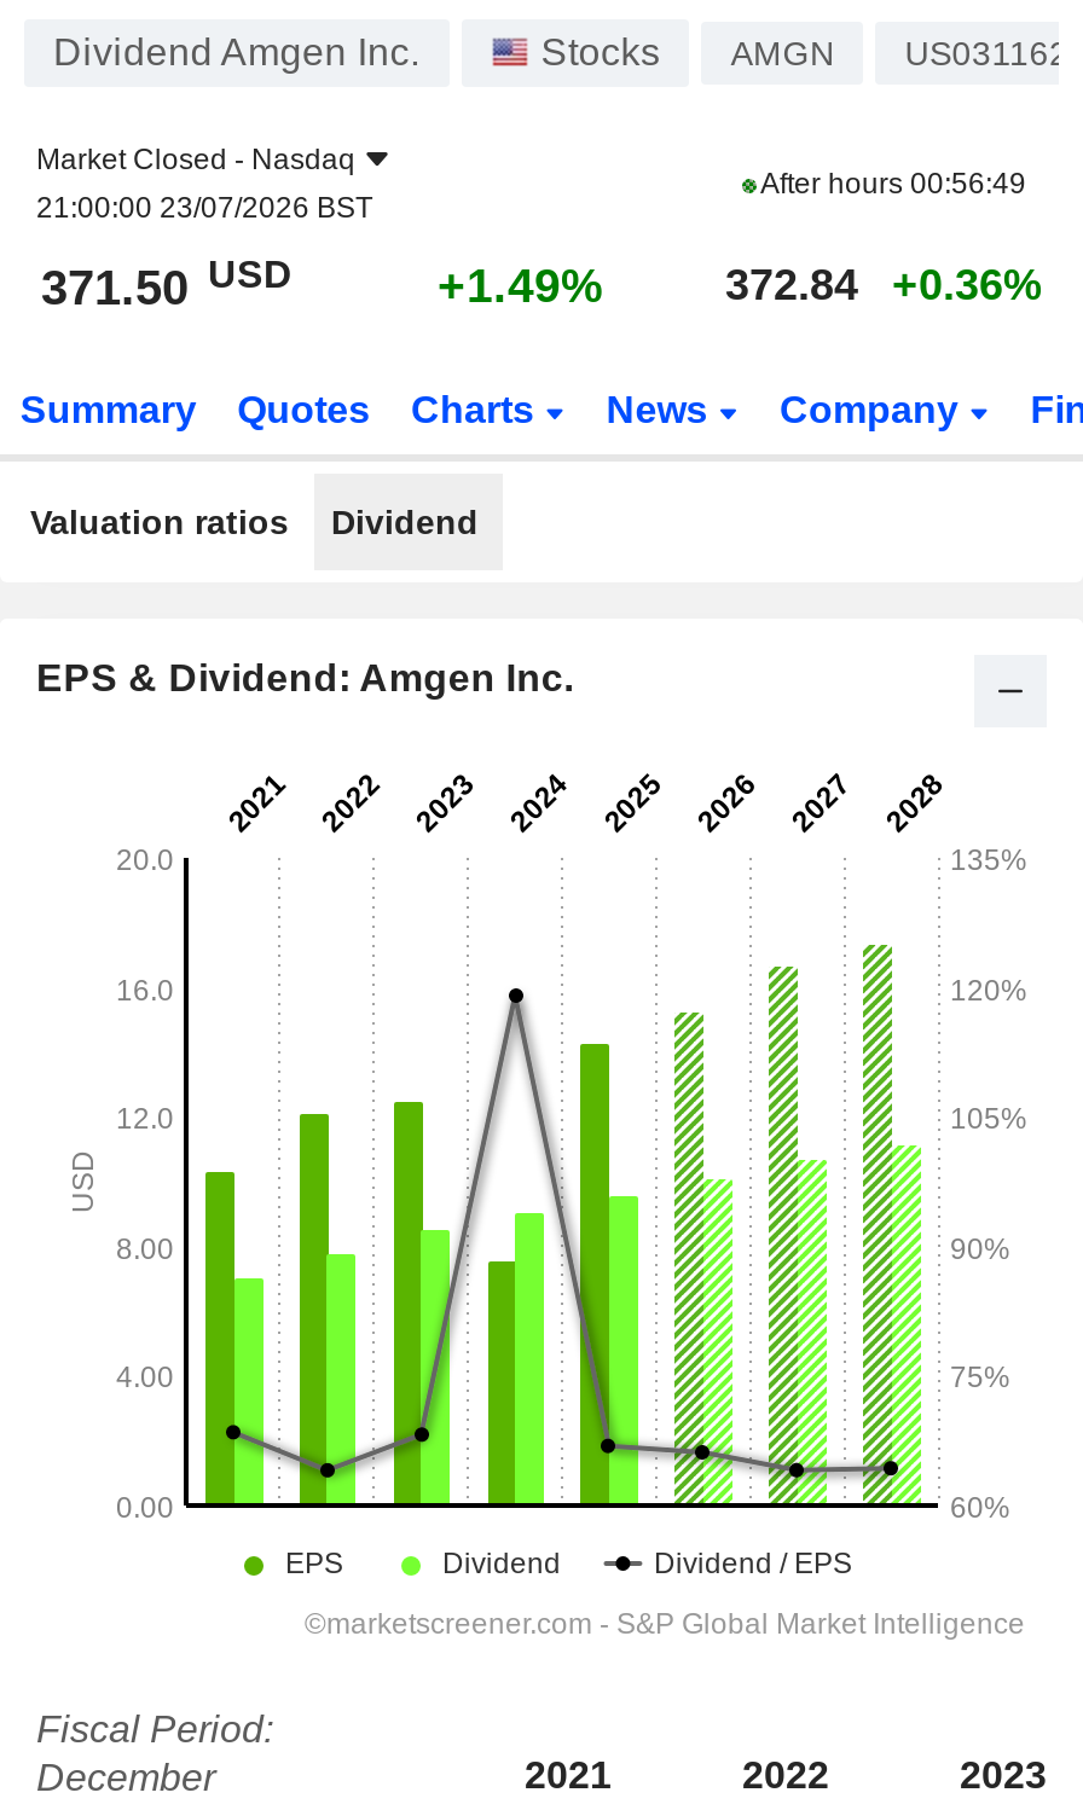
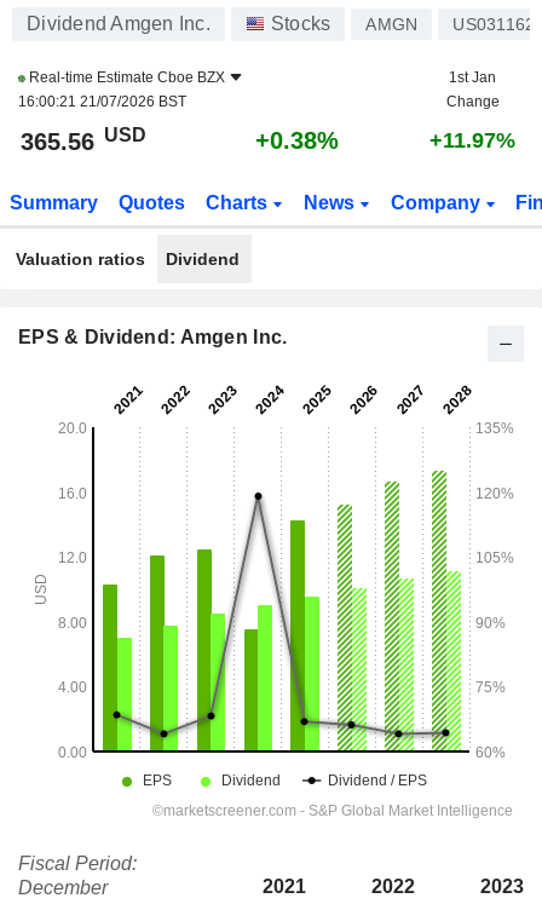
- Market Closed - Nasdaq
- 21:00:00 23/07/2026 BST
+ Real-time Estimate Cboe BZX
+ 16:00:21 21/07/2026 BST

- After hours 00:56:49
+ 1st Jan
+ Change

- 371.50 USD
- +1.49%
- 372.84
- +0.36%
+ 365.56 USD
+ +0.38%
+ +11.97%
